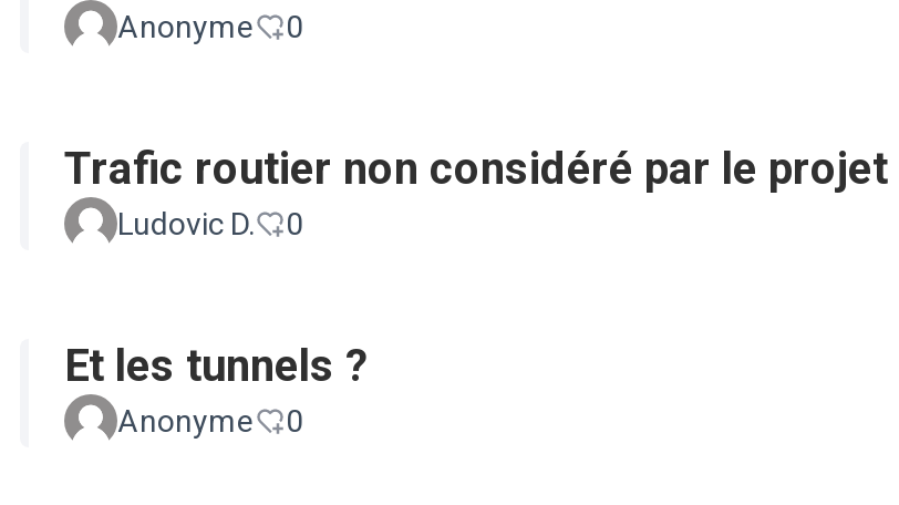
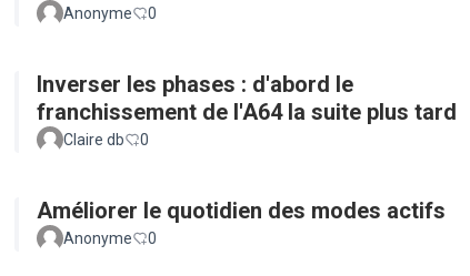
- Trafic routier non considéré par le projet
- Ludovic D.
+ Inverser les phases : d'abord le
+ franchissement de l'A64 la suite plus tard
+ Claire db

- Et les tunnels ?
+ Améliorer le quotidien des modes actifs
